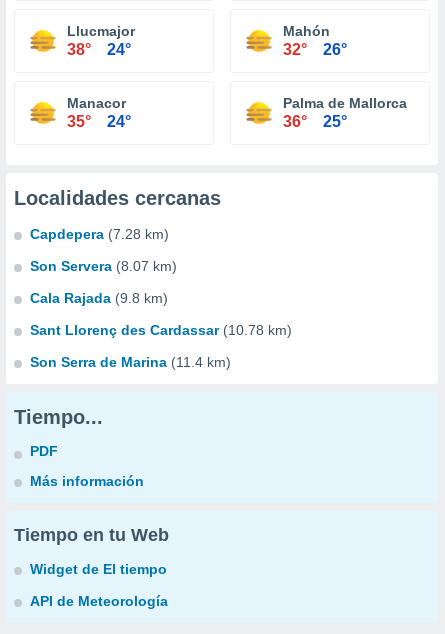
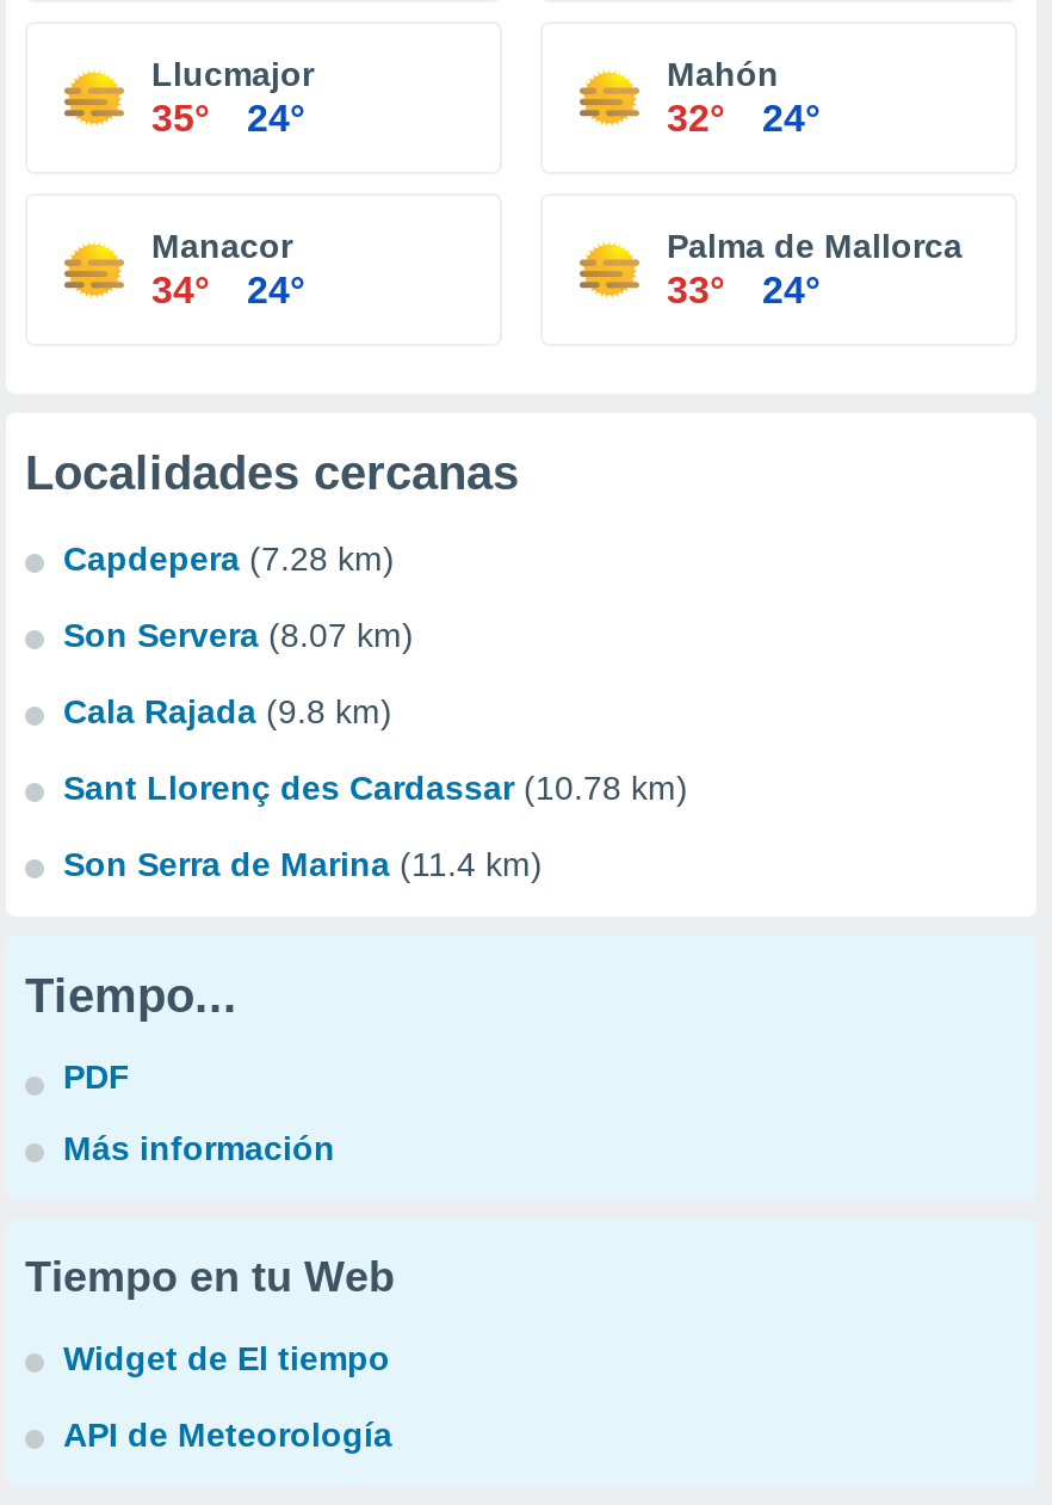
- 38° 24°
+ 35° 24°

- 32° 26°
+ 32° 24°

- 35° 24°
+ 34° 24°

- 36°
+ 33°

- 25°
+ 24°
